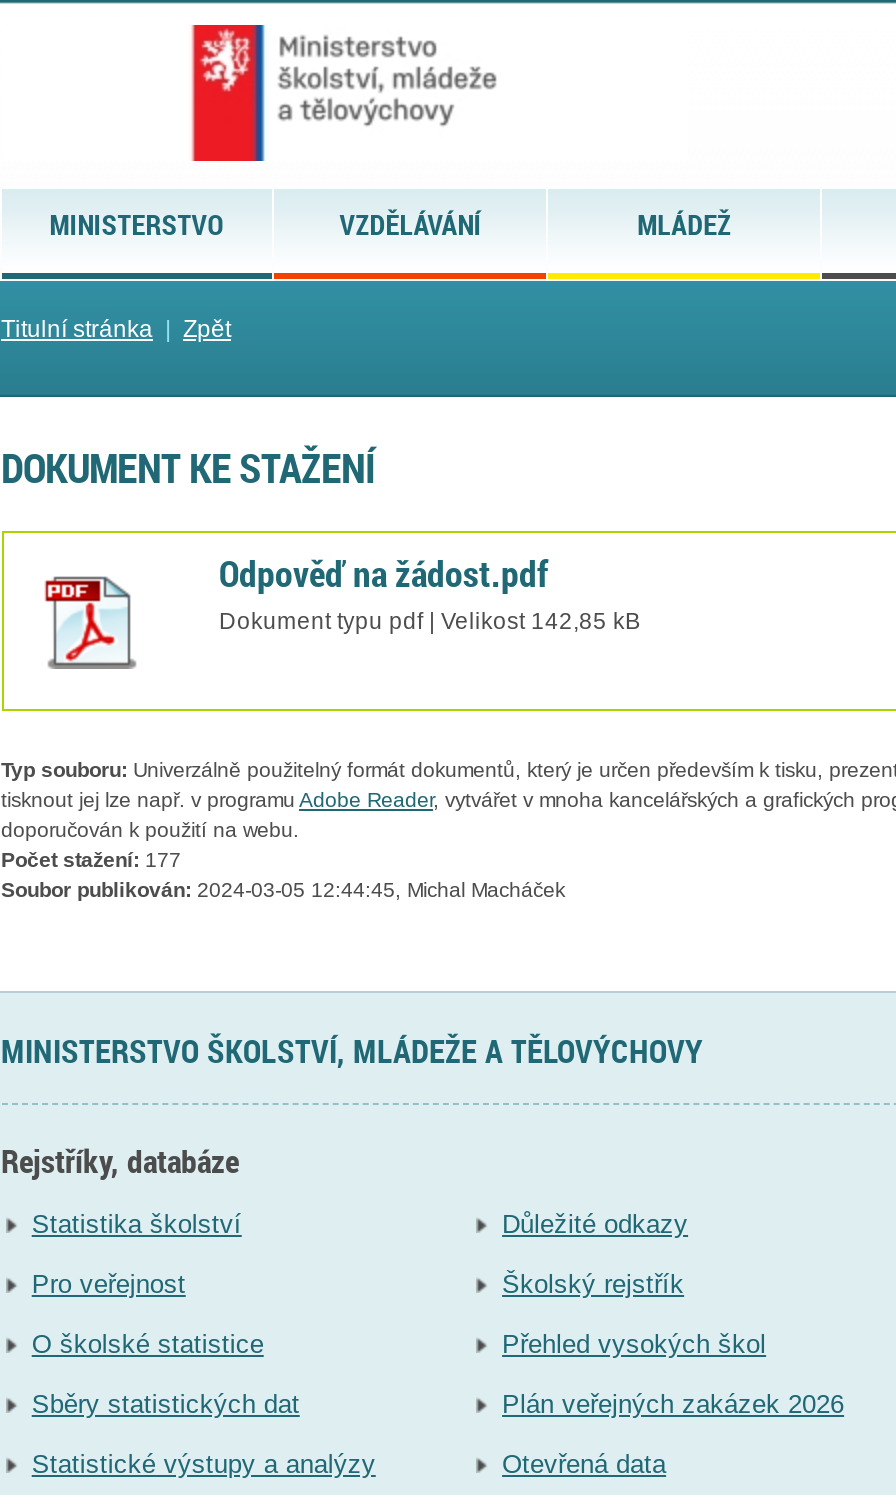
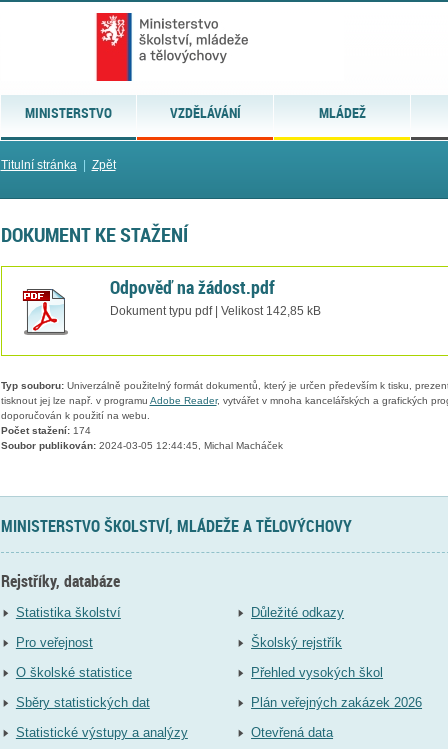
- Počet stažení: 177
+ Počet stažení: 174
